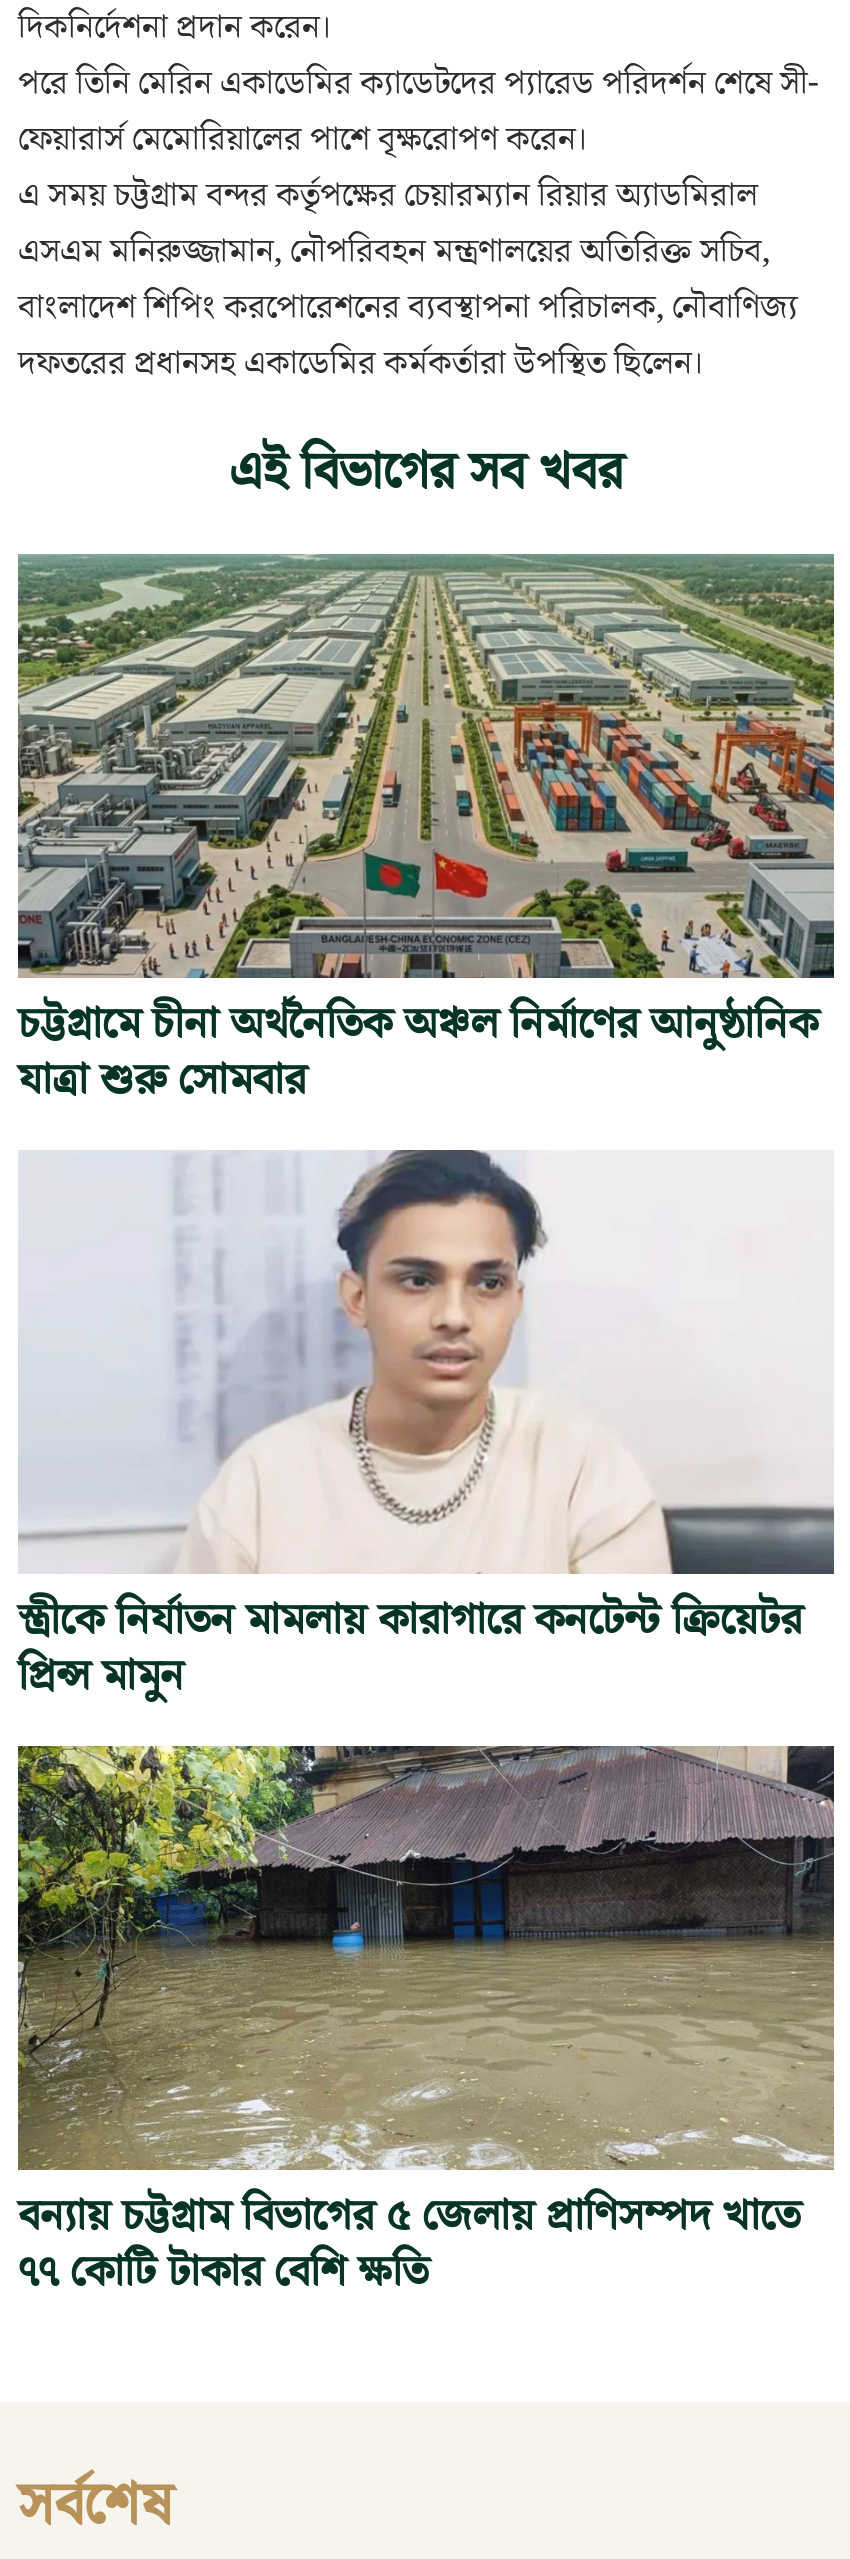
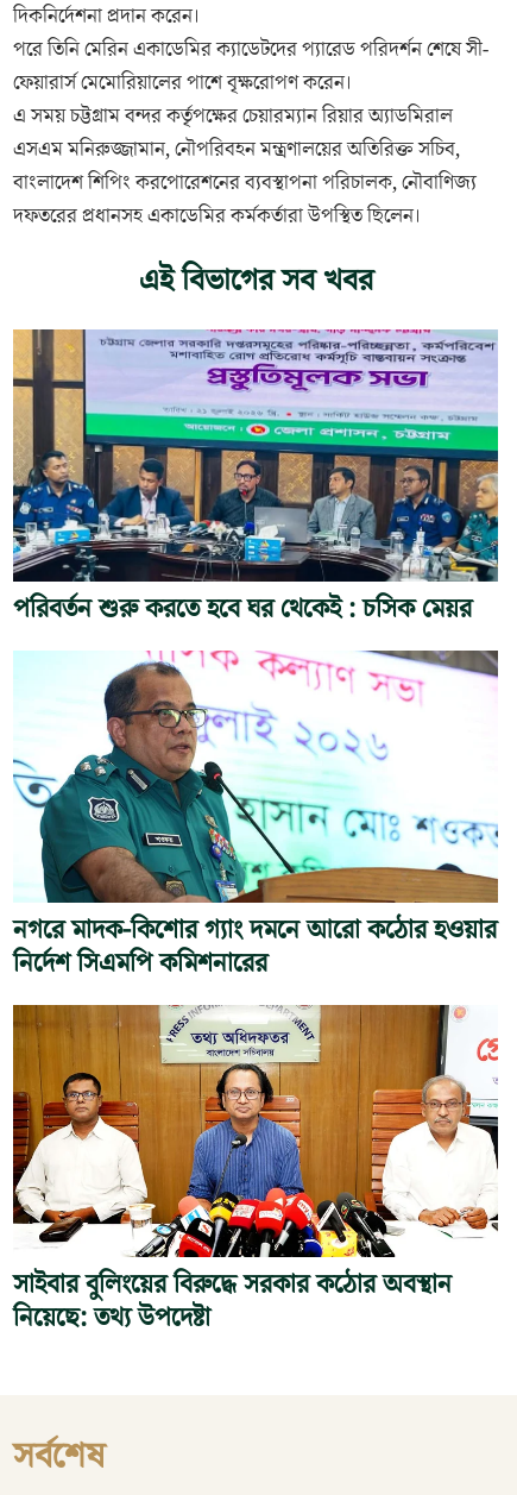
- [image]
- চট্টগ্রামে চীনা অর্থনৈতিক অঞ্চল নির্মাণের আনুষ্ঠানিক
- যাত্রা শুরু সোমবার
+ [image]
+ পরিবর্তন শুরু করতে হবে ঘর থেকেই : চসিক মেয়র

- [image]
- স্ত্রীকে নির্যাতন মামলায় কারাগারে কনটেন্ট ক্রিয়েটর
- প্রিন্স মামুন
+ [image]
+ নগরে মাদক-কিশোর গ্যাং দমনে আরো কঠোর হওয়ার
+ নির্দেশ সিএমপি কমিশনারের

- [image]
- বন্যায় চট্টগ্রাম বিভাগের ৫ জেলায় প্রাণিসম্পদ খাতে
- ৭৭ কোটি টাকার বেশি ক্ষতি
+ [image]
+ সাইবার বুলিংয়ের বিরুদ্ধে সরকার কঠোর অবস্থান
+ নিয়েছে: তথ্য উপদেষ্টা
